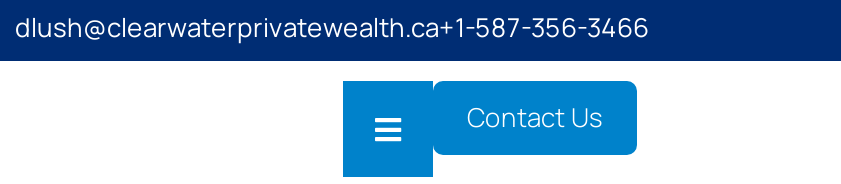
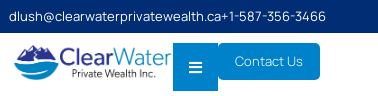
+ [image]
